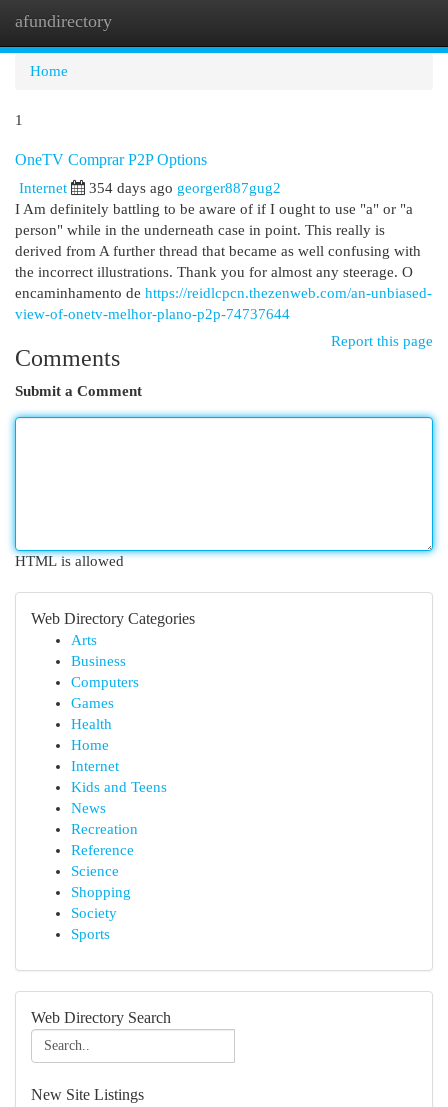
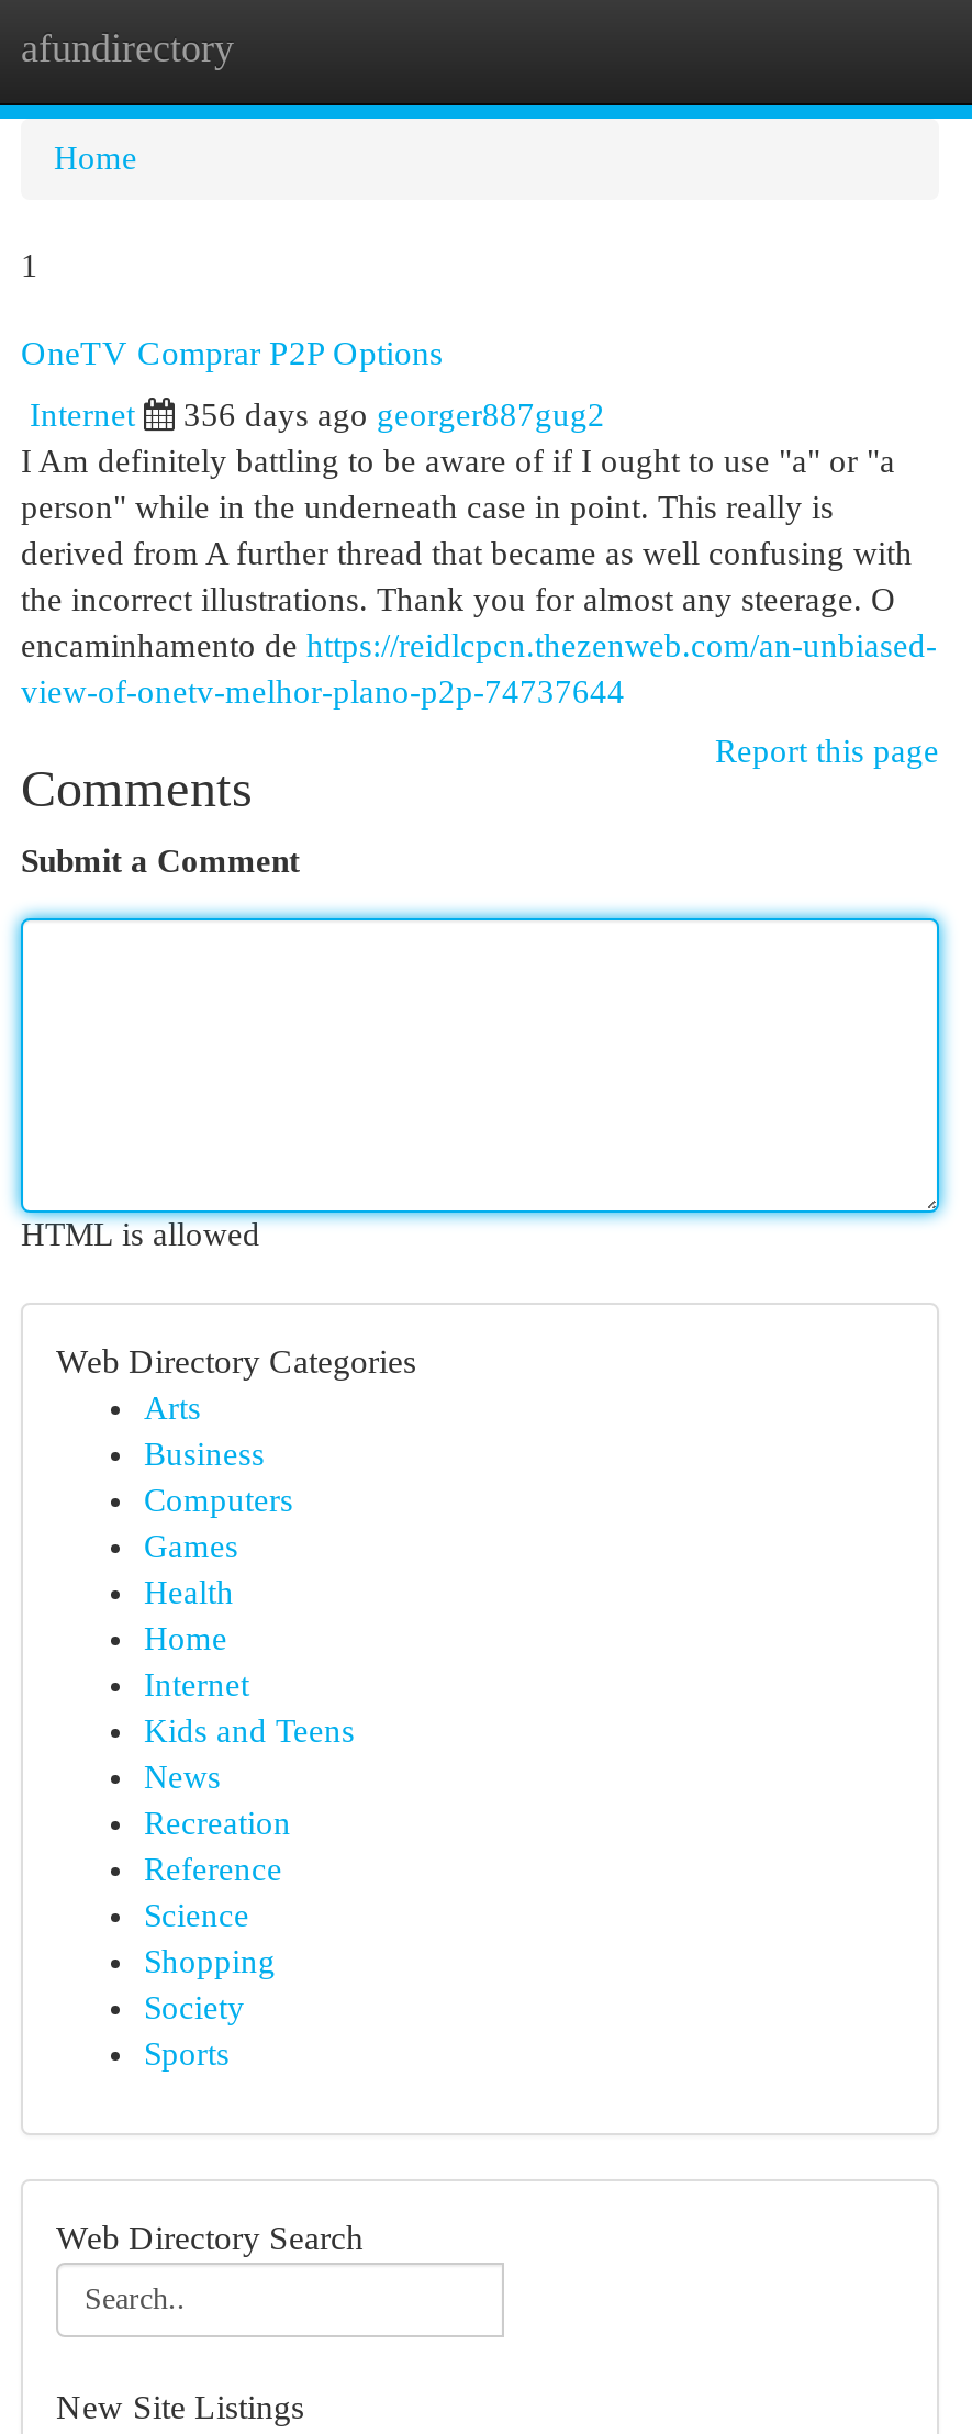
- 354 days ago georger887gug2
+ 356 days ago georger887gug2
